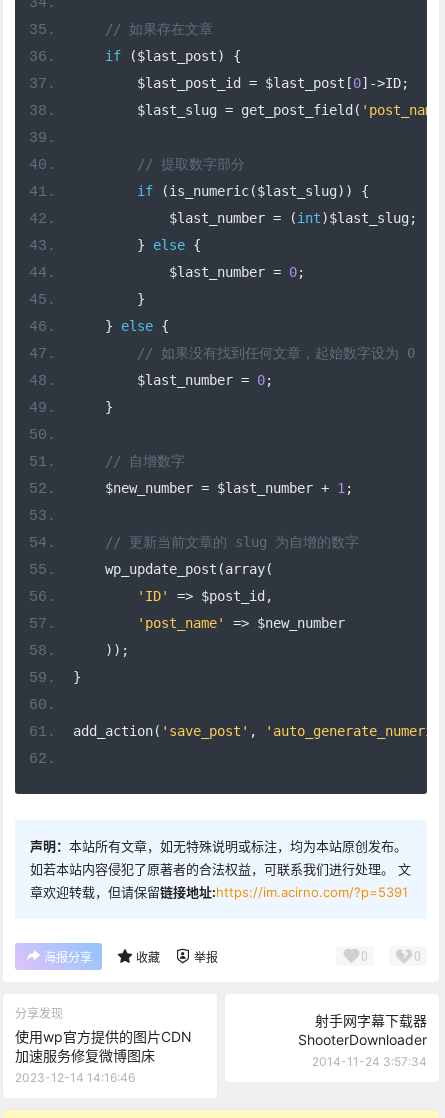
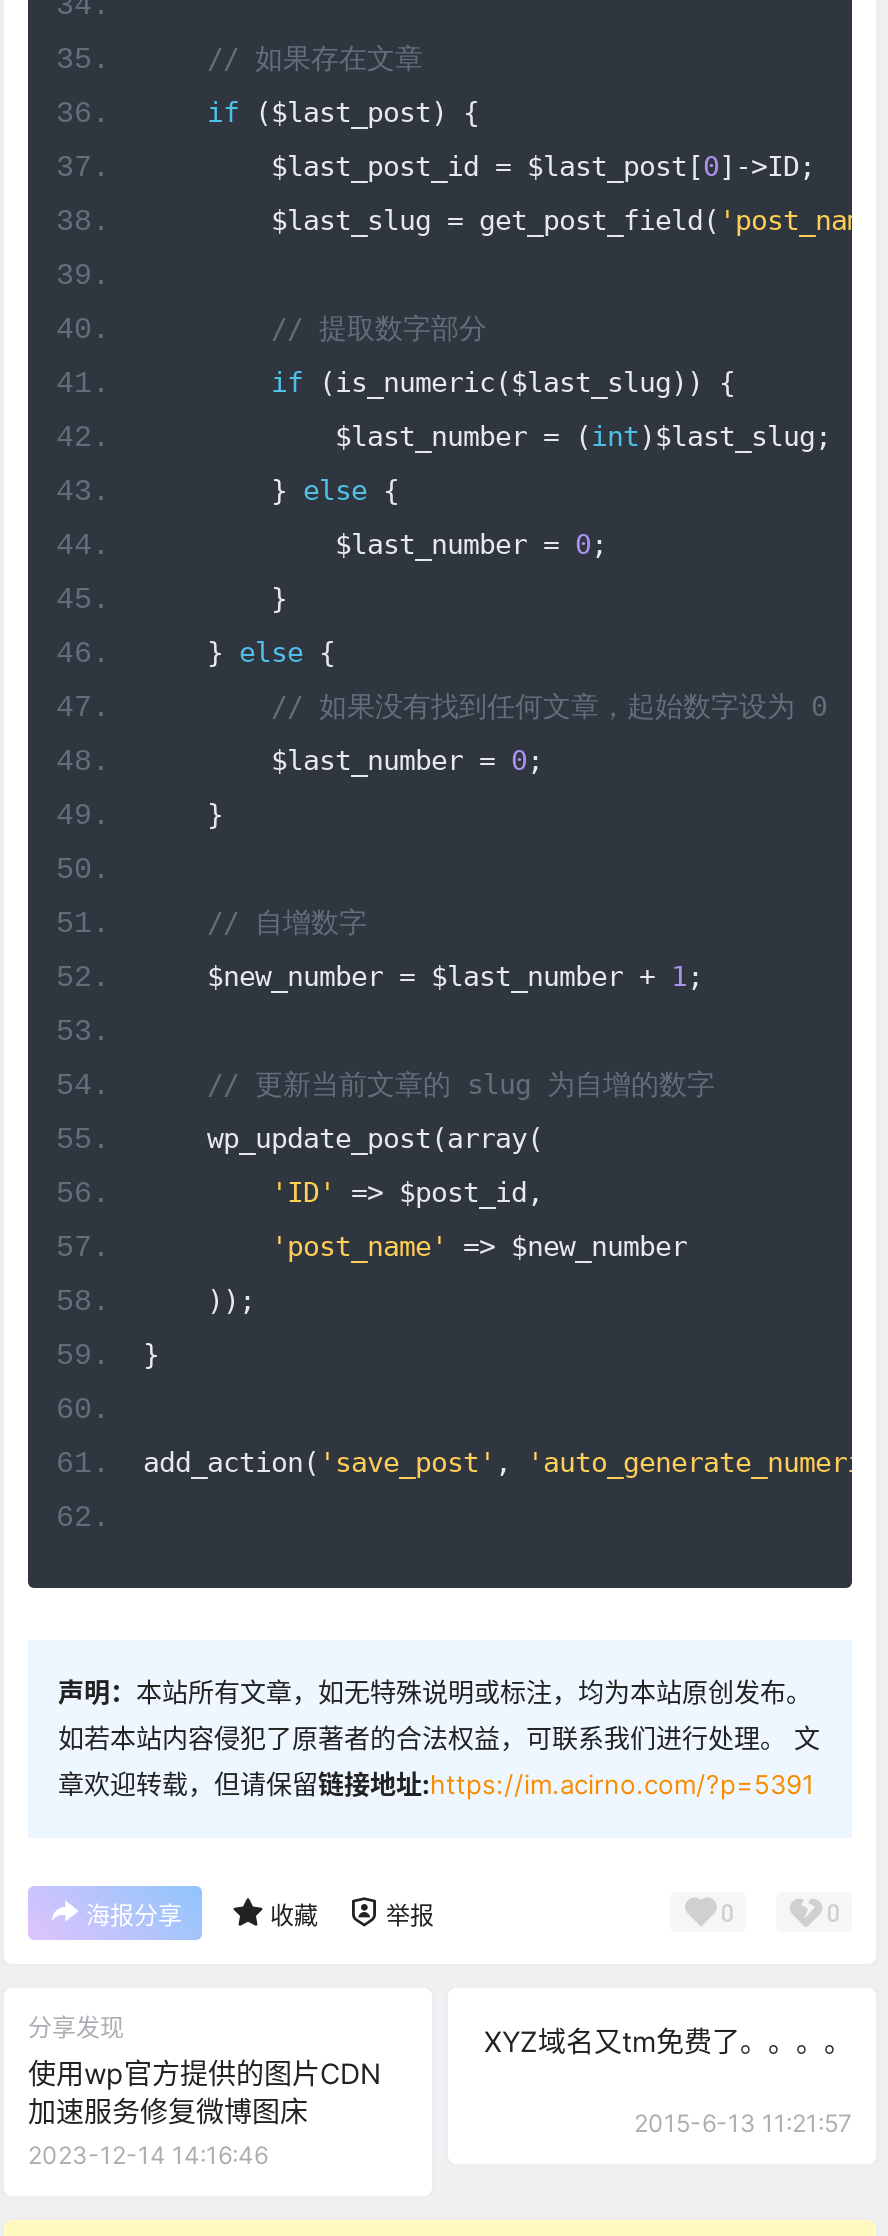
- 射手网字幕下载器
- ShooterDownloader
- 2014-11-24 3:57:34
+ XYZ域名又tm免费了。。。。
+ 2015-6-13 11:21:57
